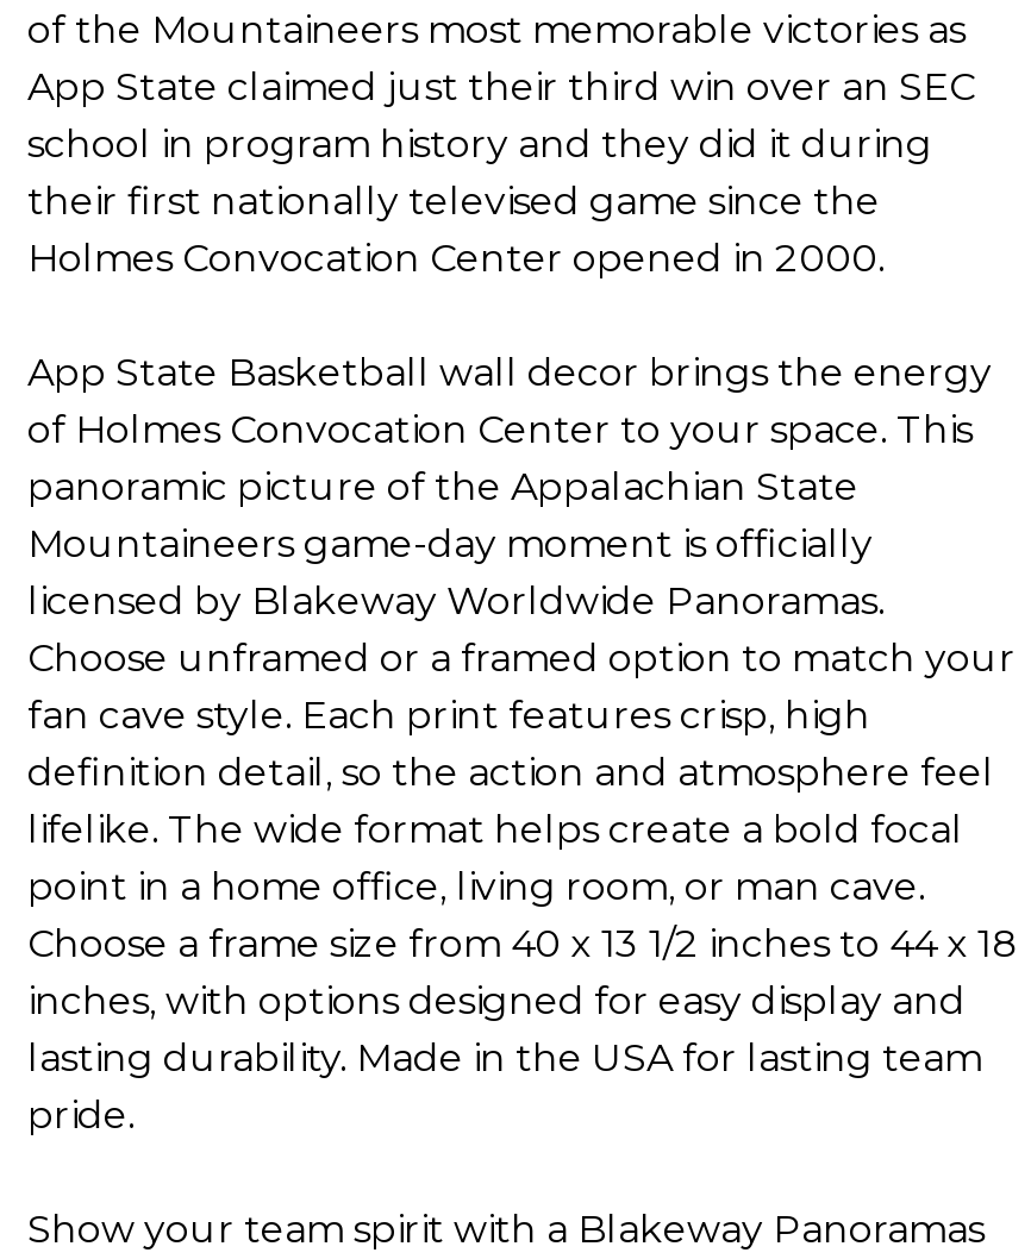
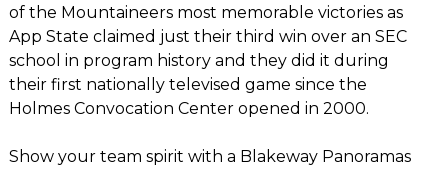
- App State Basketball wall decor brings the energy
- of Holmes Convocation Center to your space. This
- panoramic picture of the Appalachian State
- Mountaineers game-day moment is officially
- licensed by Blakeway Worldwide Panoramas.
- Choose unframed or a framed option to match your
- fan cave style. Each print features crisp, high
- definition detail, so the action and atmosphere feel
- lifelike. The wide format helps create a bold focal
- point in a home office, living room, or man cave.
- Choose a frame size from 40 x 13 1/2 inches to 44 x 18
- inches, with options designed for easy display and
- lasting durability. Made in the USA for lasting team
- pride.
